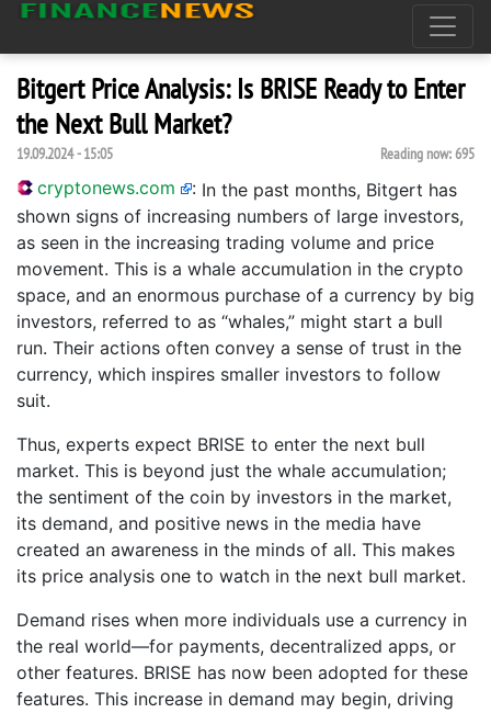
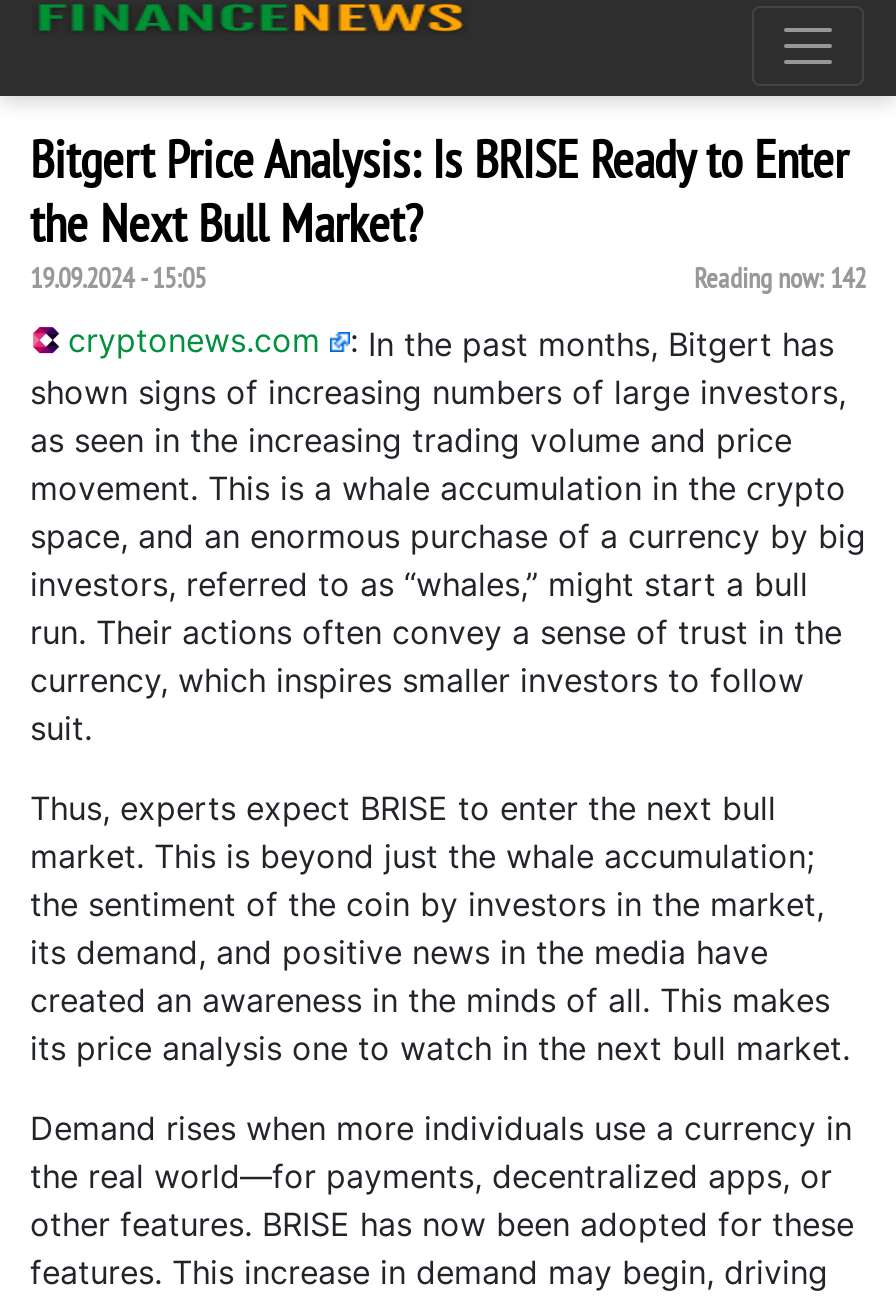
- Reading now: 695
+ Reading now: 142
